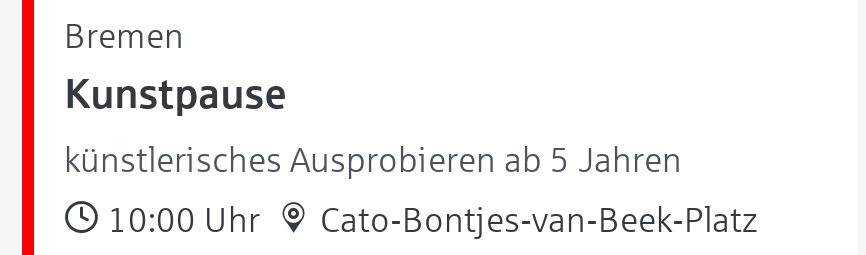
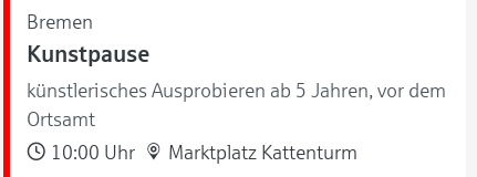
- künstlerisches Ausprobieren ab 5 Jahren
+ künstlerisches Ausprobieren ab 5 Jahren, vor dem
+ Ortsamt

- Cato-Bontjes-van-Beek-Platz
+ Marktplatz Kattenturm
